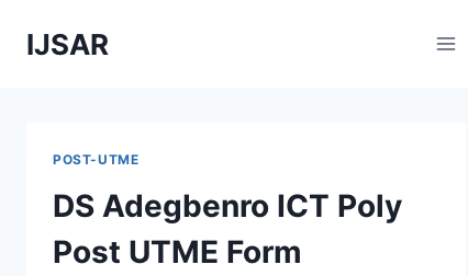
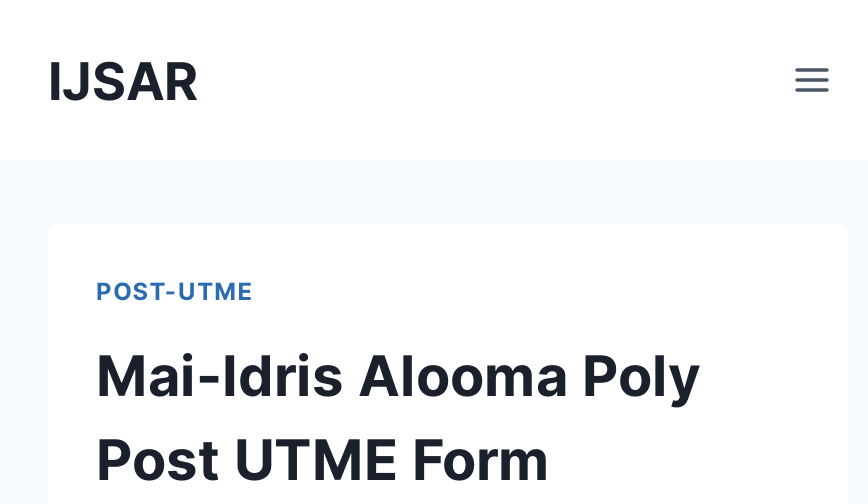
- DS Adegbenro ICT Poly
+ Mai-Idris Alooma Poly
